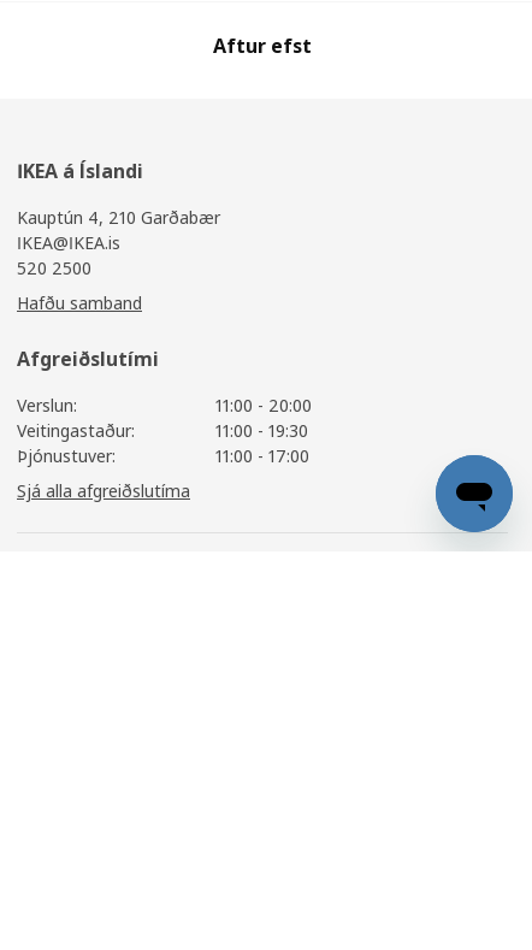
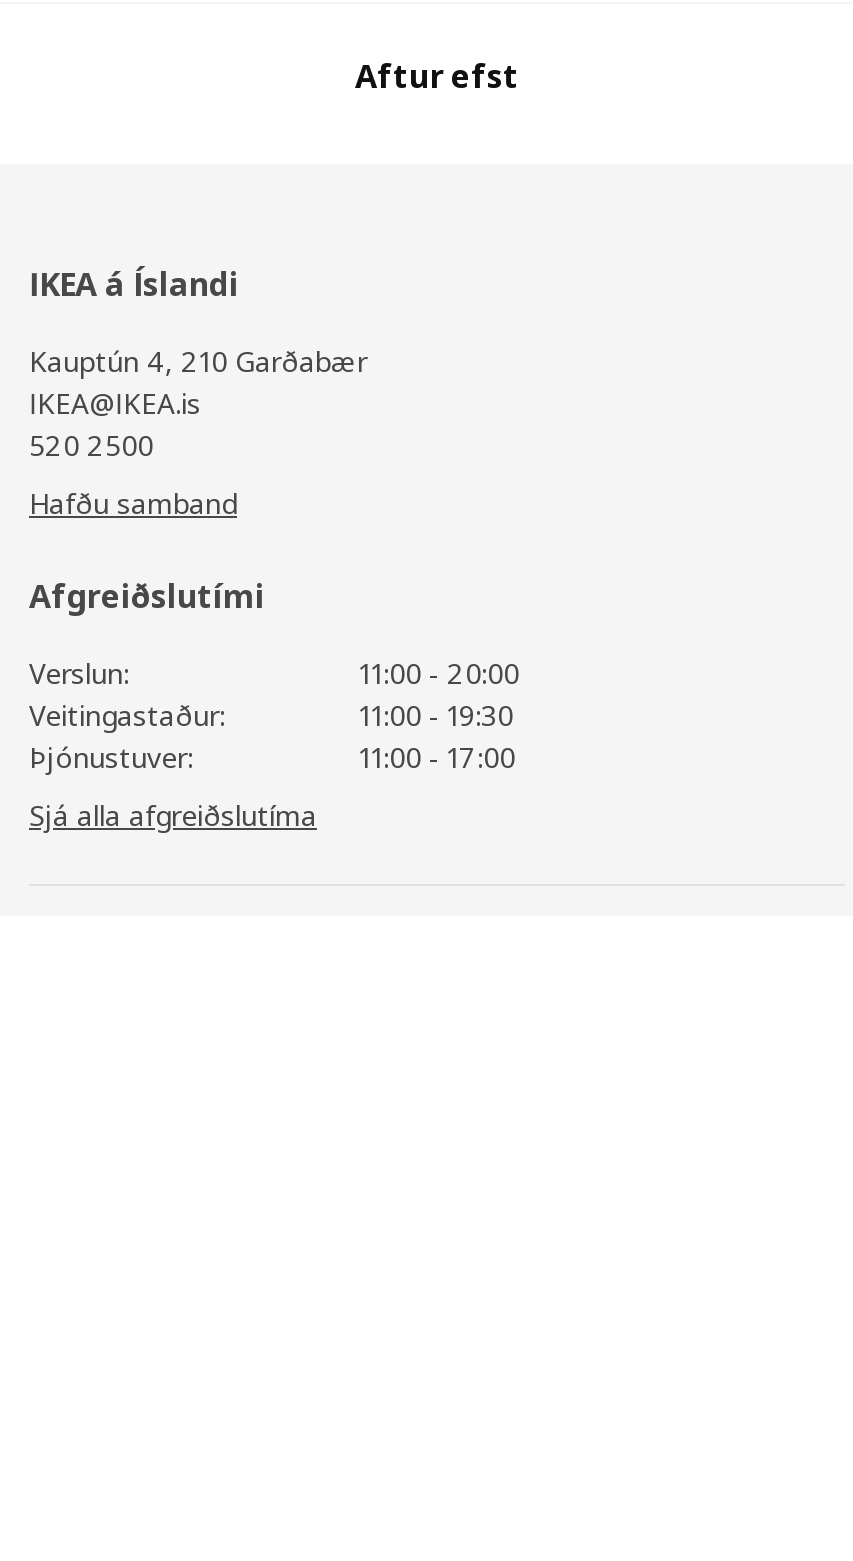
- [image]
